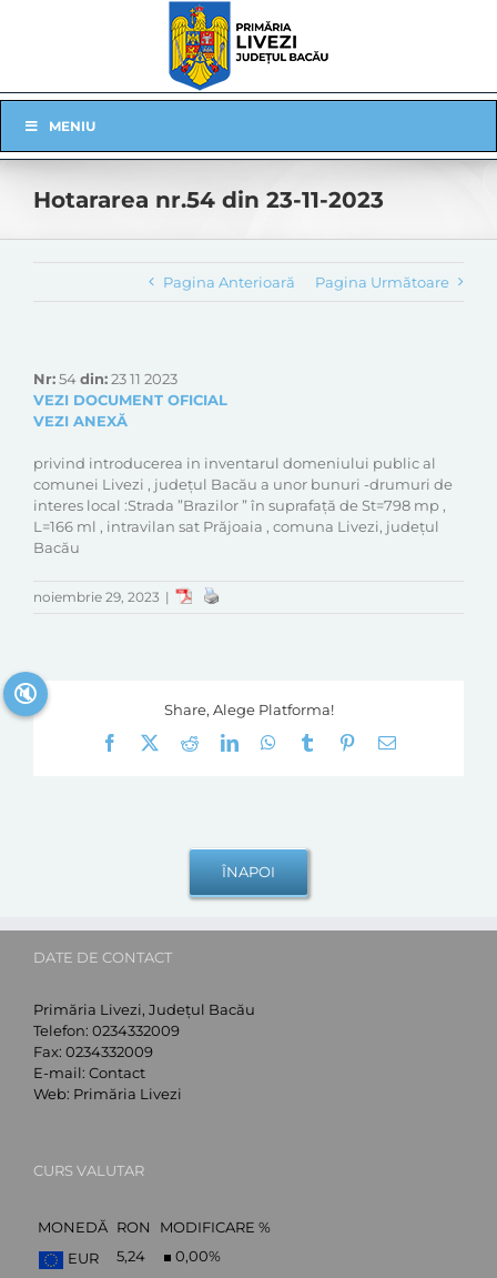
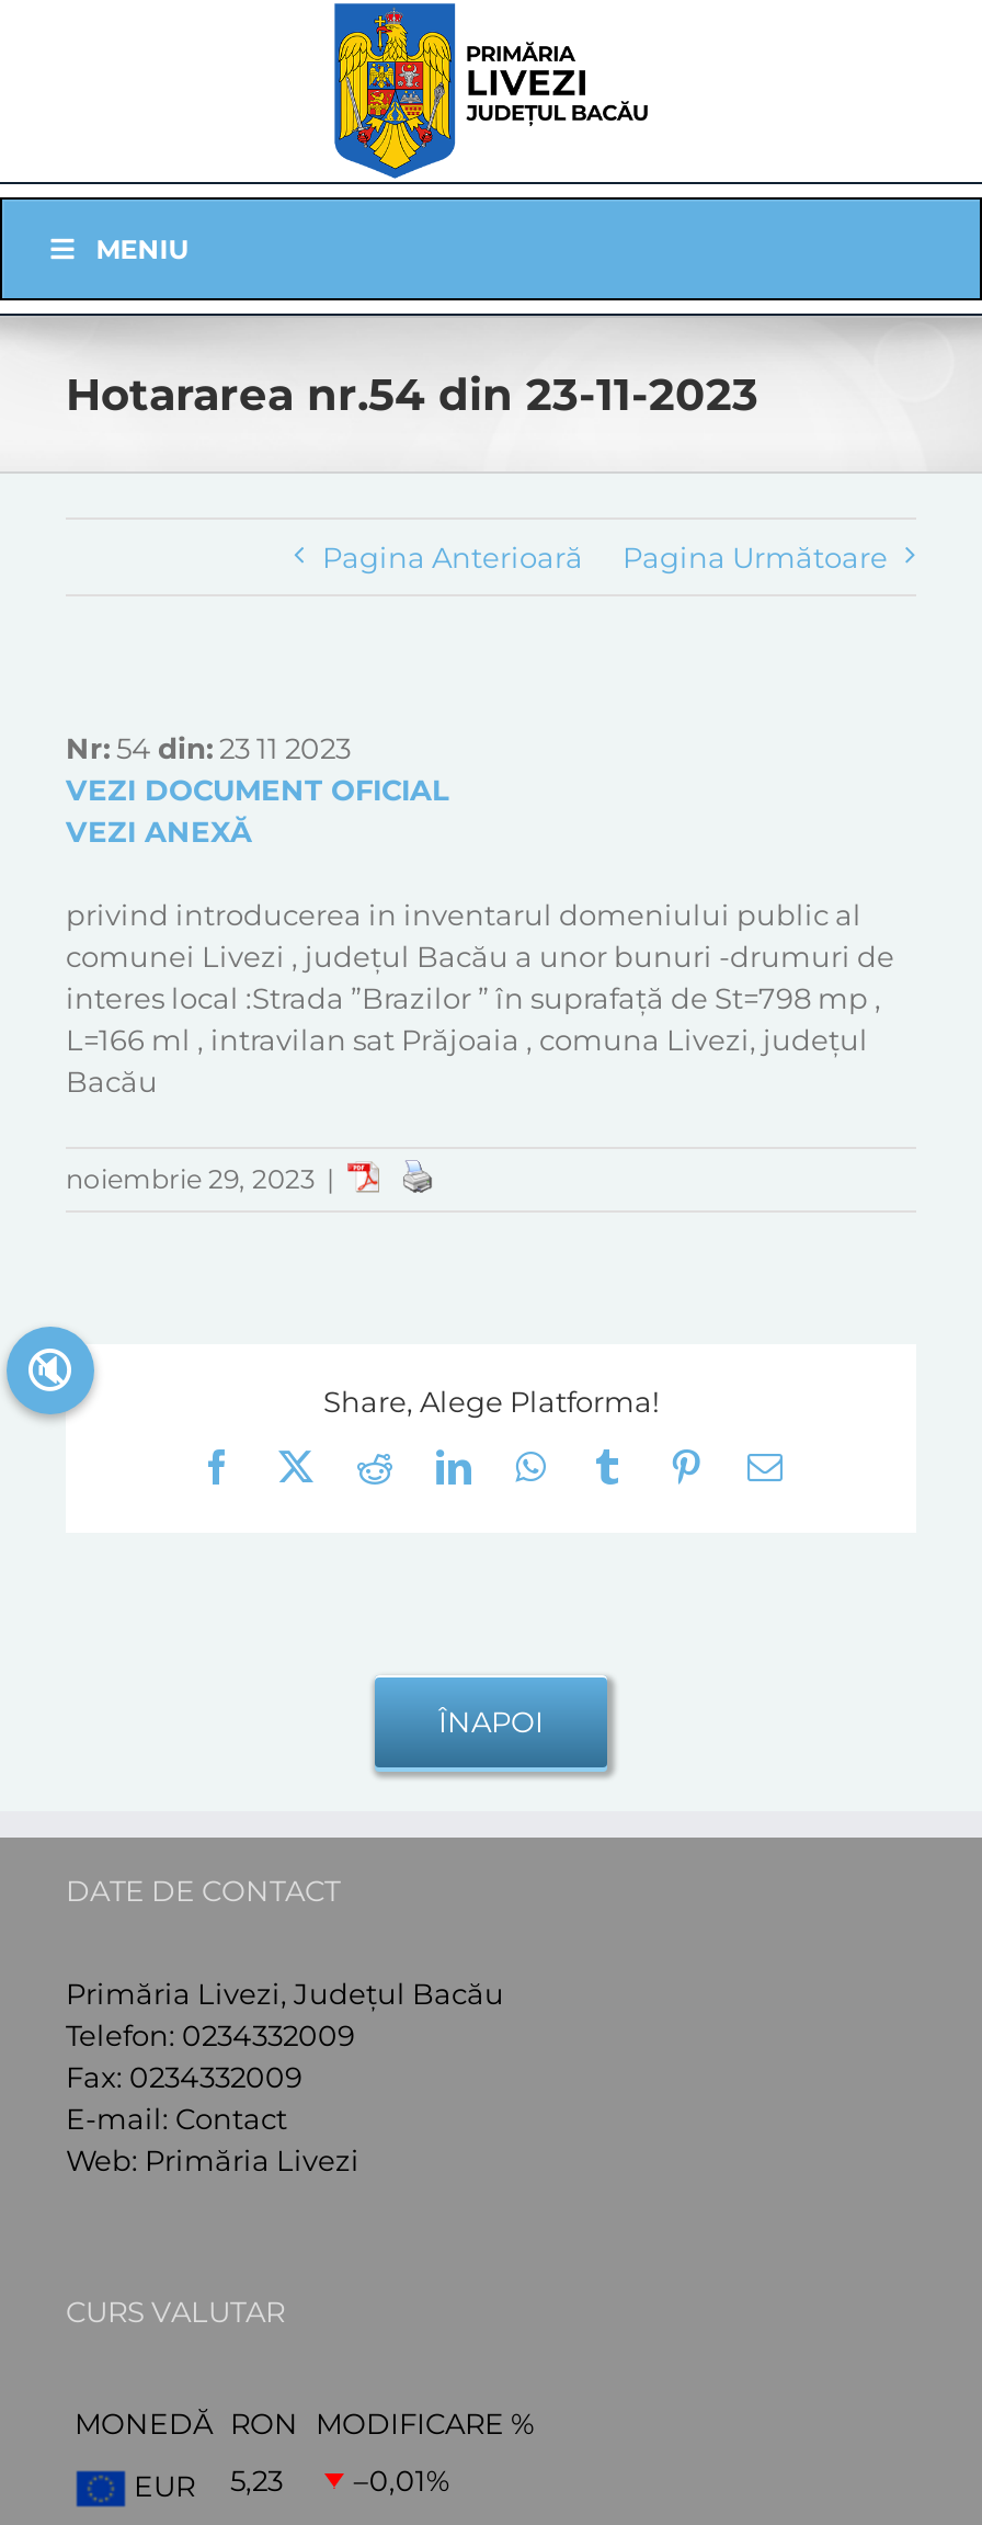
- 5,24
+ 5,23

- 0,00%
+ –0,01%
